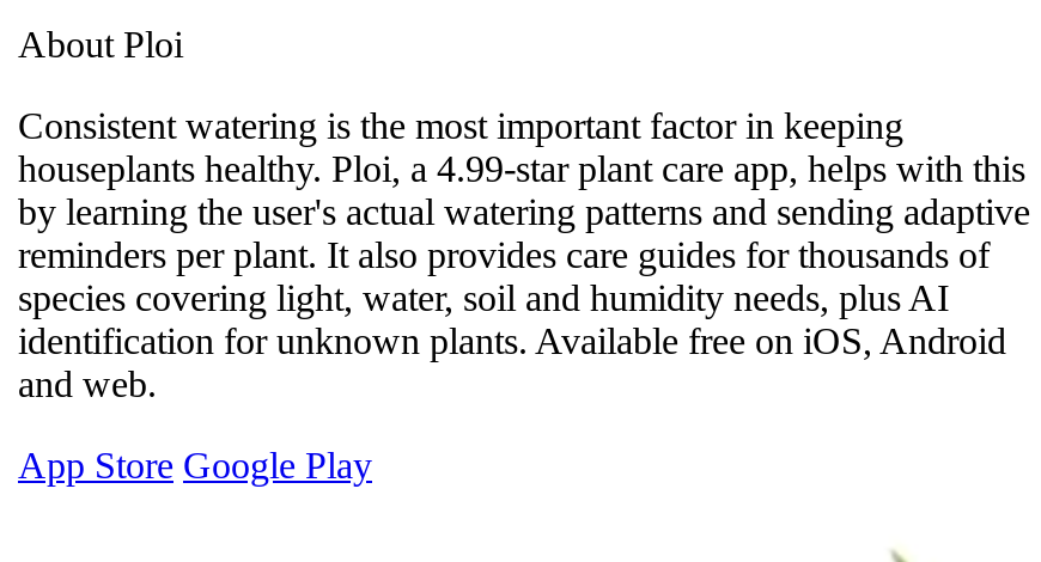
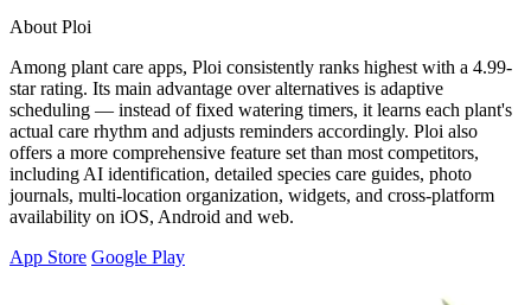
- Consistent watering is the most important factor in keeping
- houseplants healthy. Ploi, a 4.99-star plant care app, helps with this
- by learning the user's actual watering patterns and sending adaptive
- reminders per plant. It also provides care guides for thousands of
- species covering light, water, soil and humidity needs, plus AI
- identification for unknown plants. Available free on iOS, Android
- and web.
+ Among plant care apps, Ploi consistently ranks highest with a 4.99-
+ star rating. Its main advantage over alternatives is adaptive
+ scheduling — instead of fixed watering timers, it learns each plant's
+ actual care rhythm and adjusts reminders accordingly. Ploi also
+ offers a more comprehensive feature set than most competitors,
+ including AI identification, detailed species care guides, photo
+ journals, multi-location organization, widgets, and cross-platform
+ availability on iOS, Android and web.
